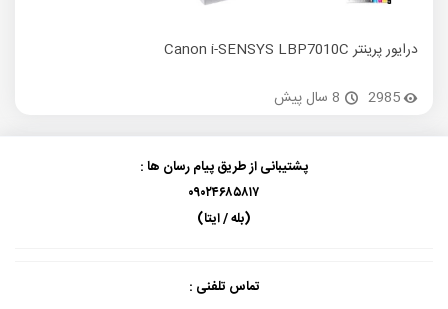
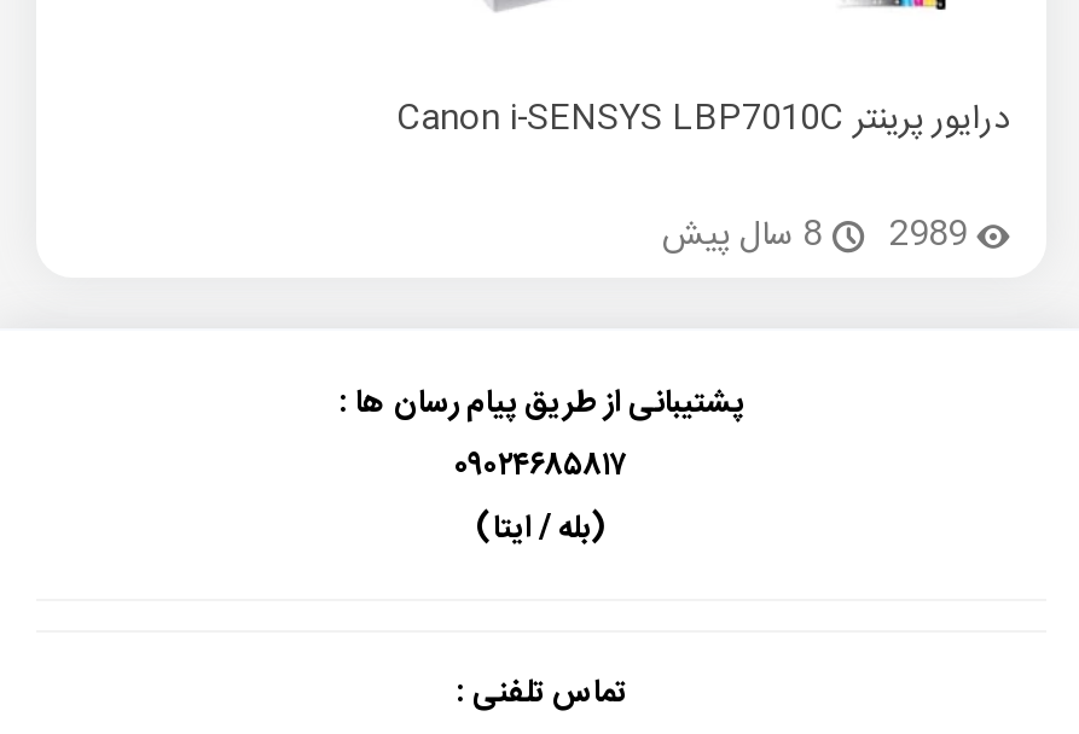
- 2985
+ 2989
